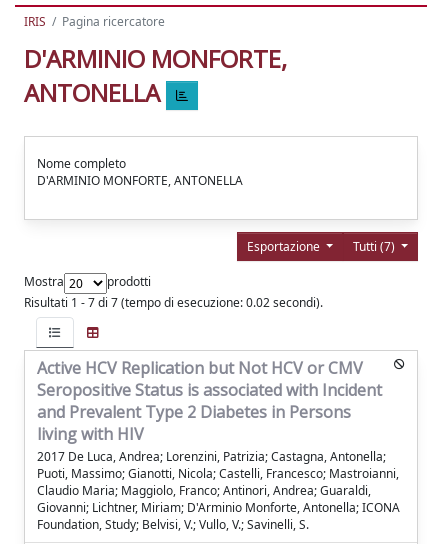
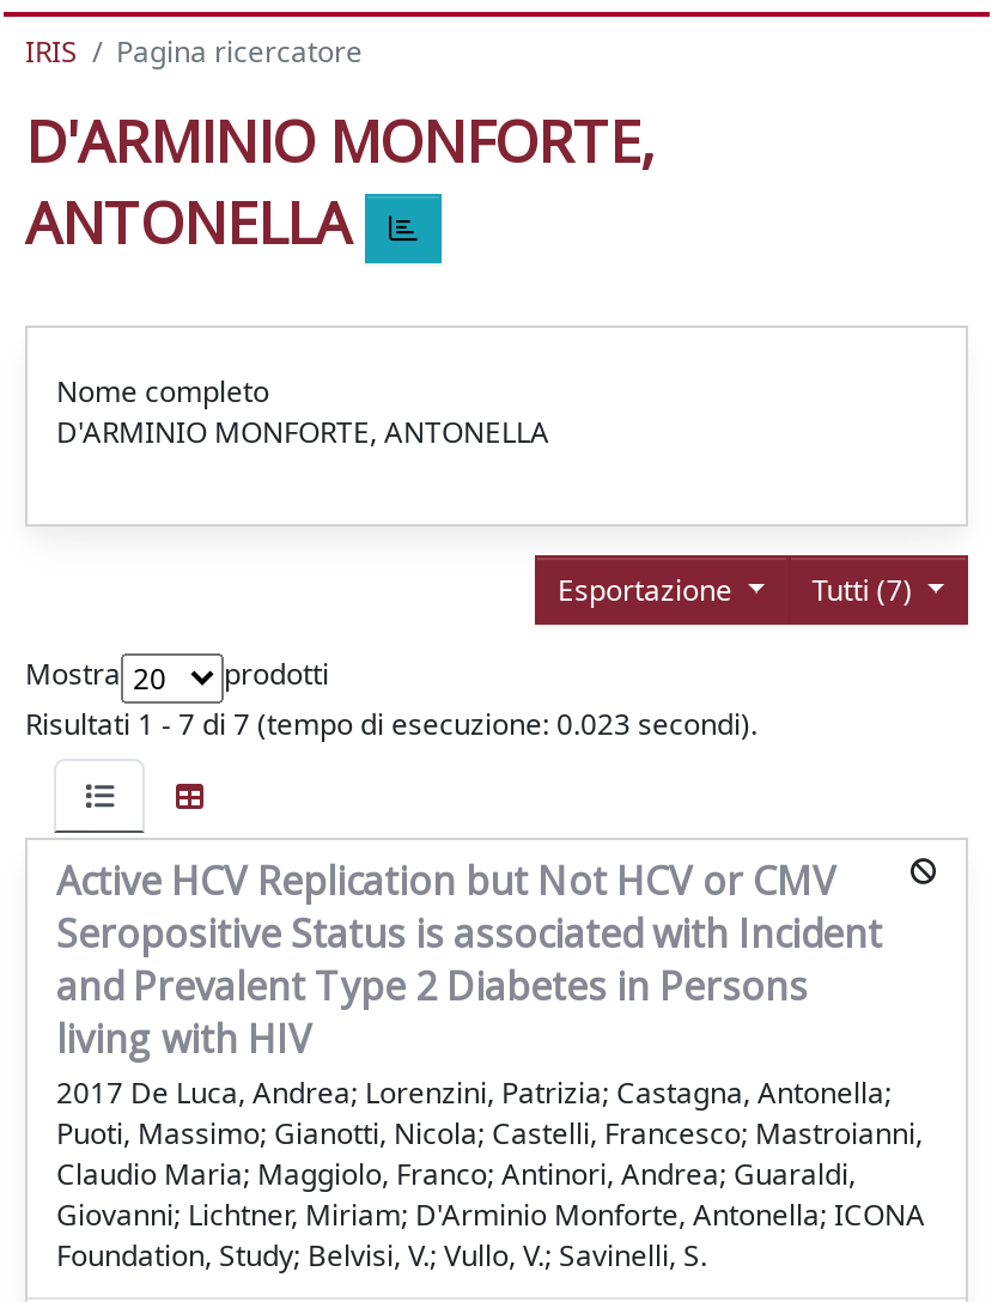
- Risultati 1 - 7 di 7 (tempo di esecuzione: 0.02 secondi).
+ Risultati 1 - 7 di 7 (tempo di esecuzione: 0.023 secondi).
